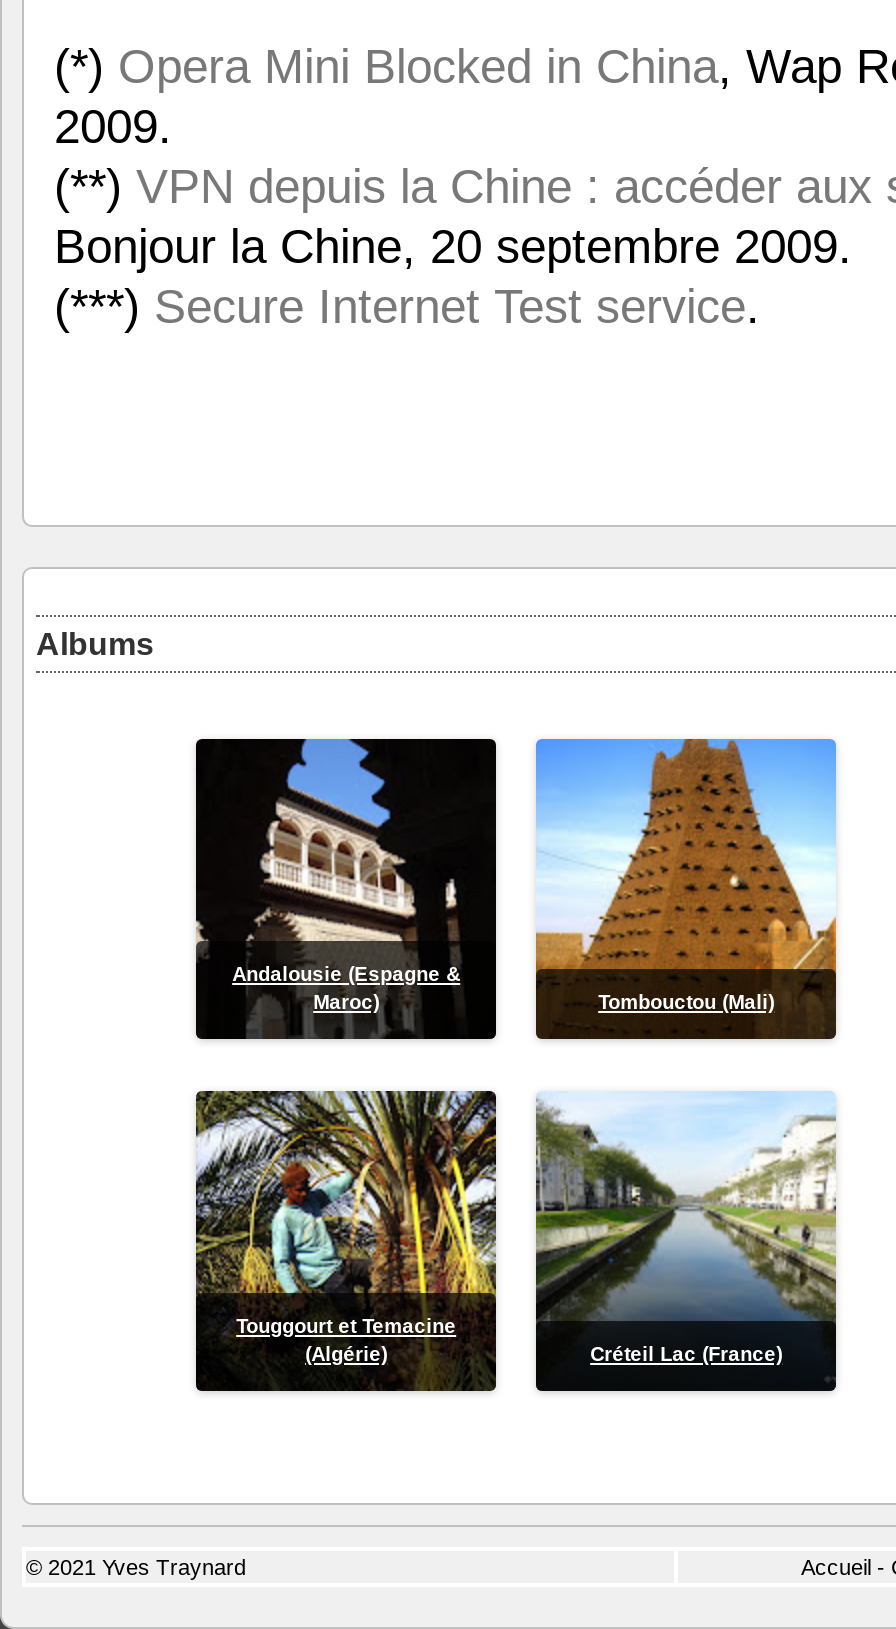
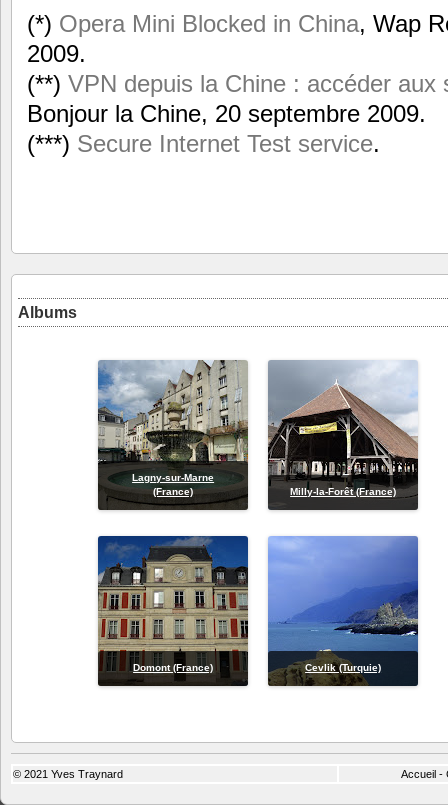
- [image]
- Andalousie (Espagne &
- Maroc)
- Tombouctou (Mali)
+ [image]
+ Lagny-sur-Marne
+ (France)
+ Milly-la-Forêt (France)

- [image]
+ [image]

- [image]
- Touggourt et Temacine
- (Algérie)
- Créteil Lac (France)
+ [image]
+ Domont (France)
+ Cevlik (Turquie)

- [image]
+ [image]
